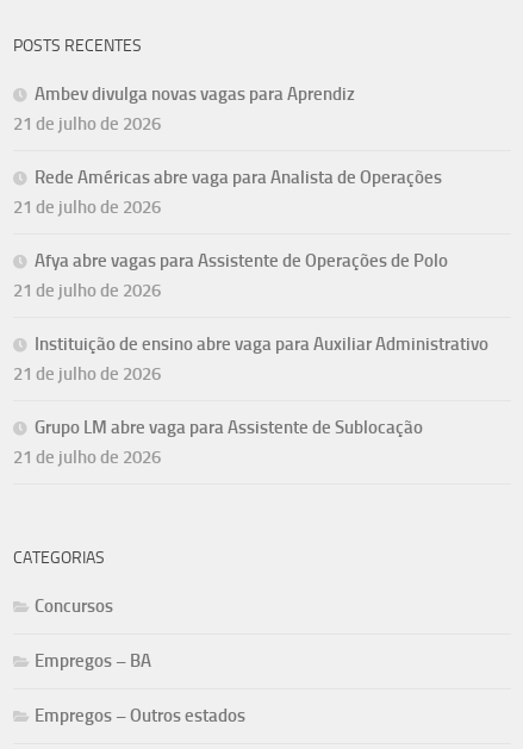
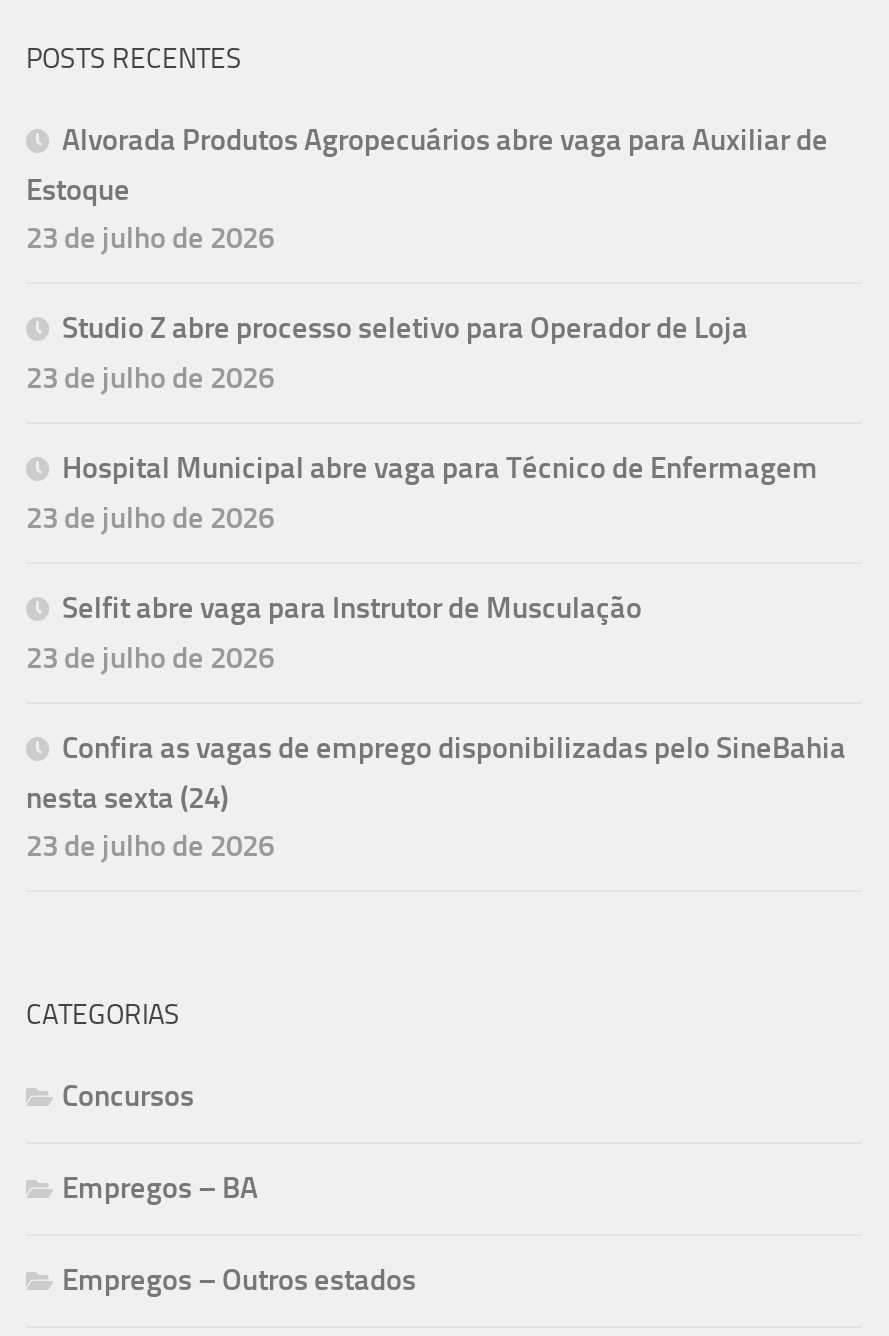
- Ambev divulga novas vagas para Aprendiz
- 21 de julho de 2026
+ Alvorada Produtos Agropecuários abre vaga para Auxiliar de
+ Estoque
+ 23 de julho de 2026

- Rede Américas abre vaga para Analista de Operações
- 21 de julho de 2026
+ Studio Z abre processo seletivo para Operador de Loja
+ 23 de julho de 2026

- Afya abre vagas para Assistente de Operações de Polo
- 21 de julho de 2026
+ Hospital Municipal abre vaga para Técnico de Enfermagem
+ 23 de julho de 2026

- Instituição de ensino abre vaga para Auxiliar Administrativo
- 21 de julho de 2026
+ Selfit abre vaga para Instrutor de Musculação
+ 23 de julho de 2026

- Grupo LM abre vaga para Assistente de Sublocação
- 21 de julho de 2026
+ Confira as vagas de emprego disponibilizadas pelo SineBahia
+ nesta sexta (24)
+ 23 de julho de 2026
